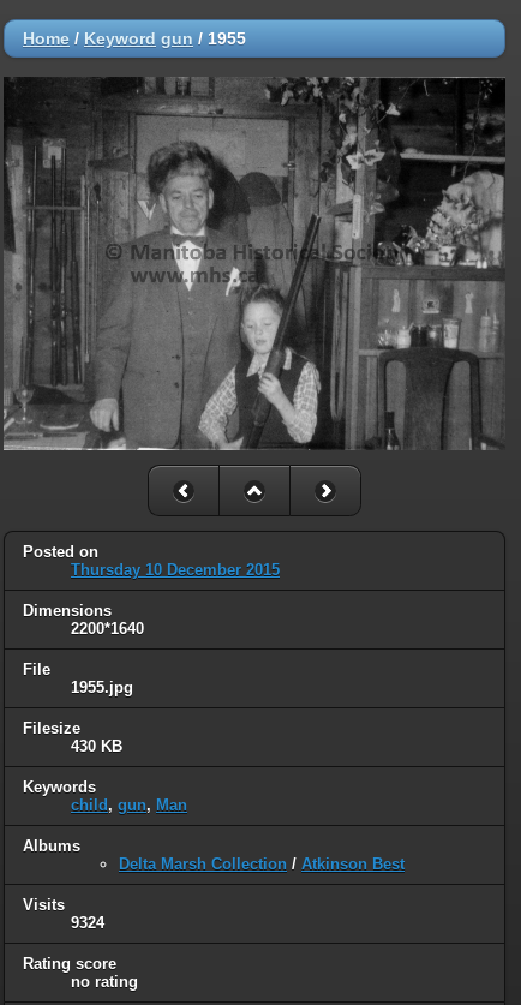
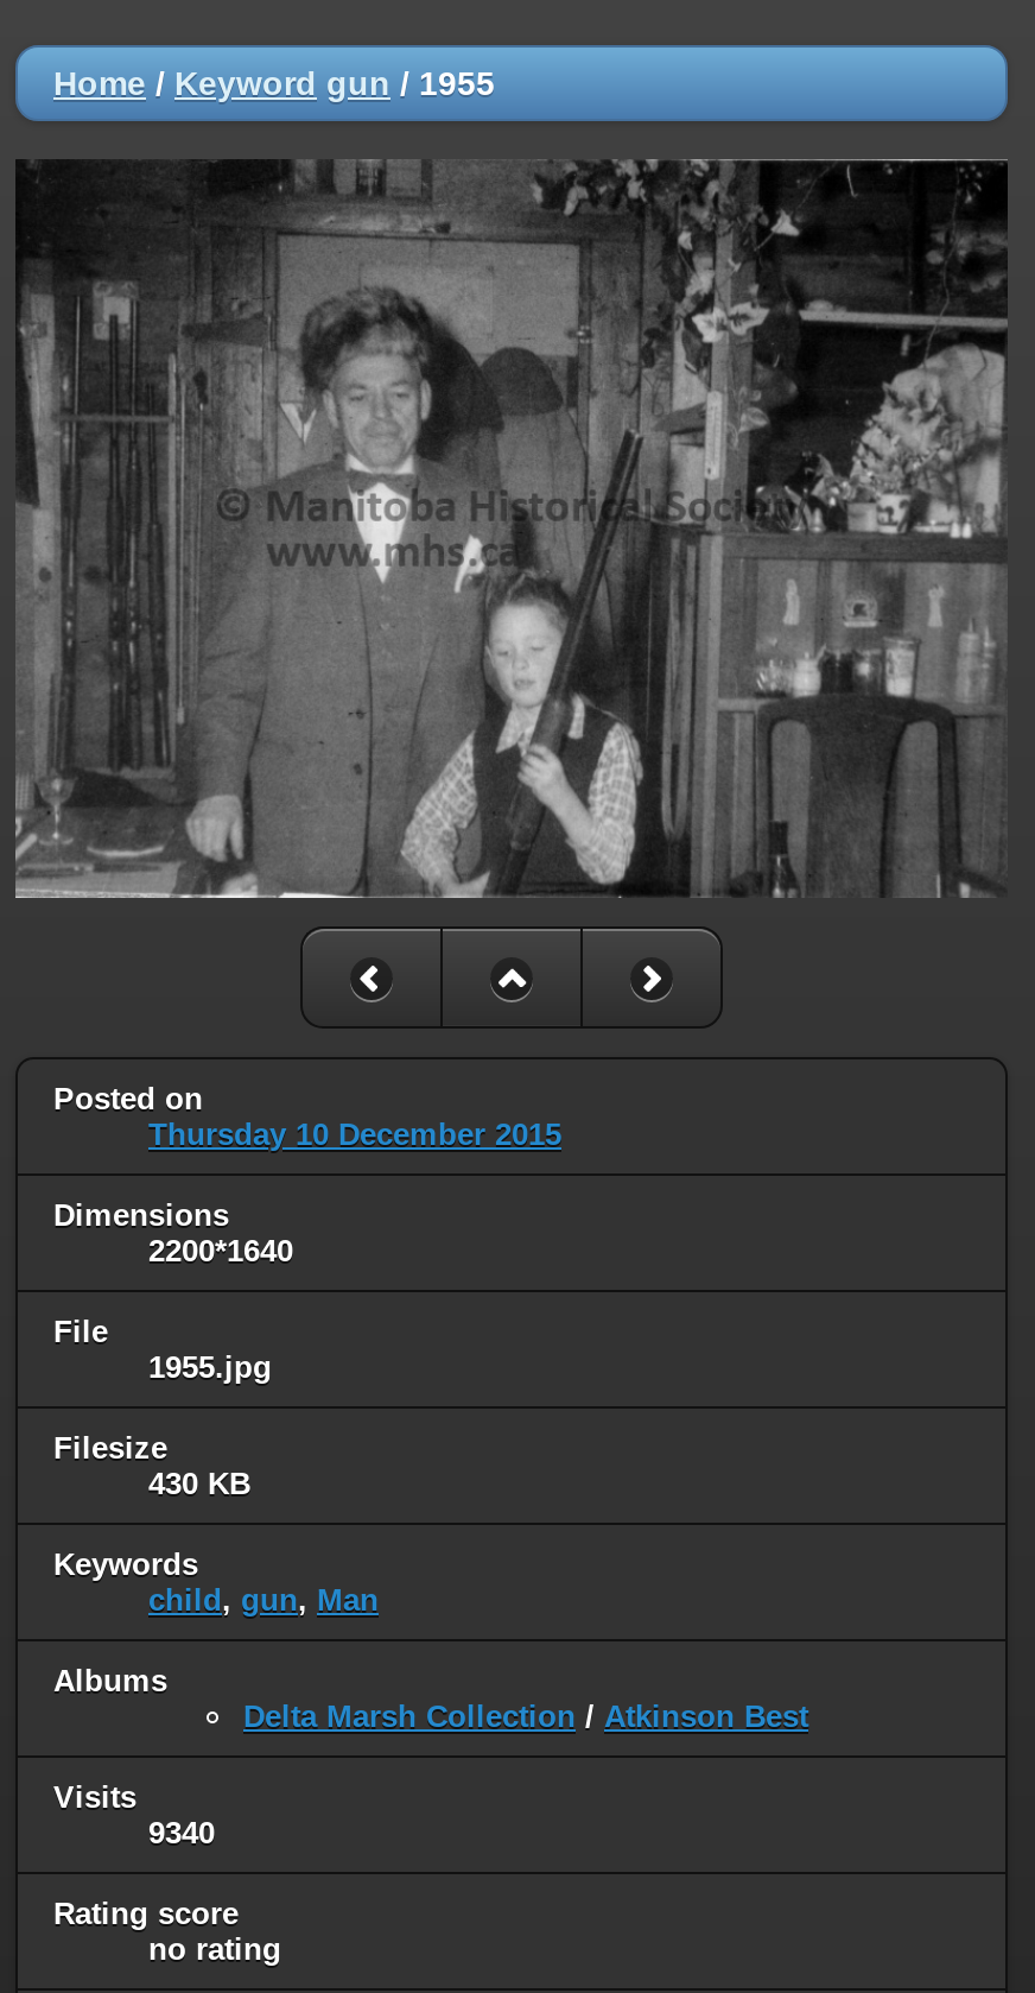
- 9324
+ 9340
